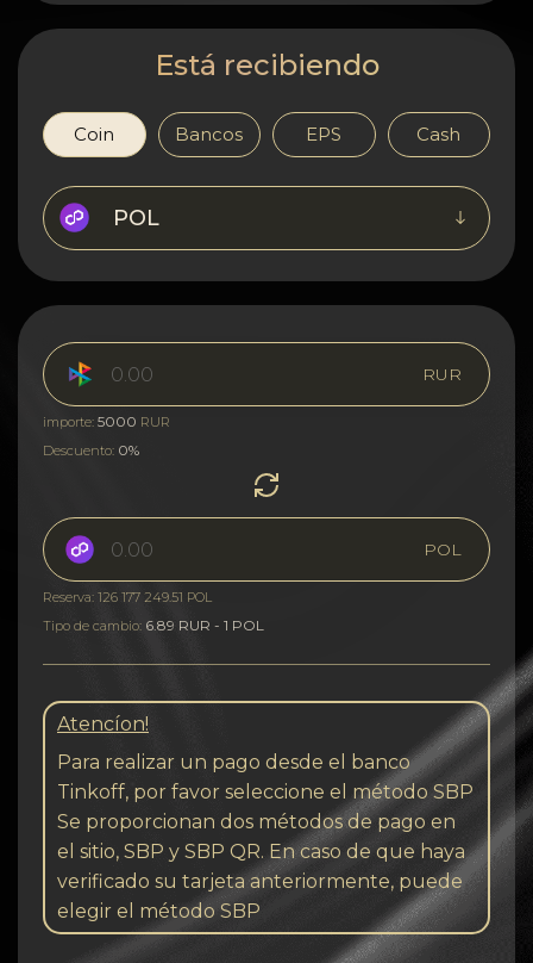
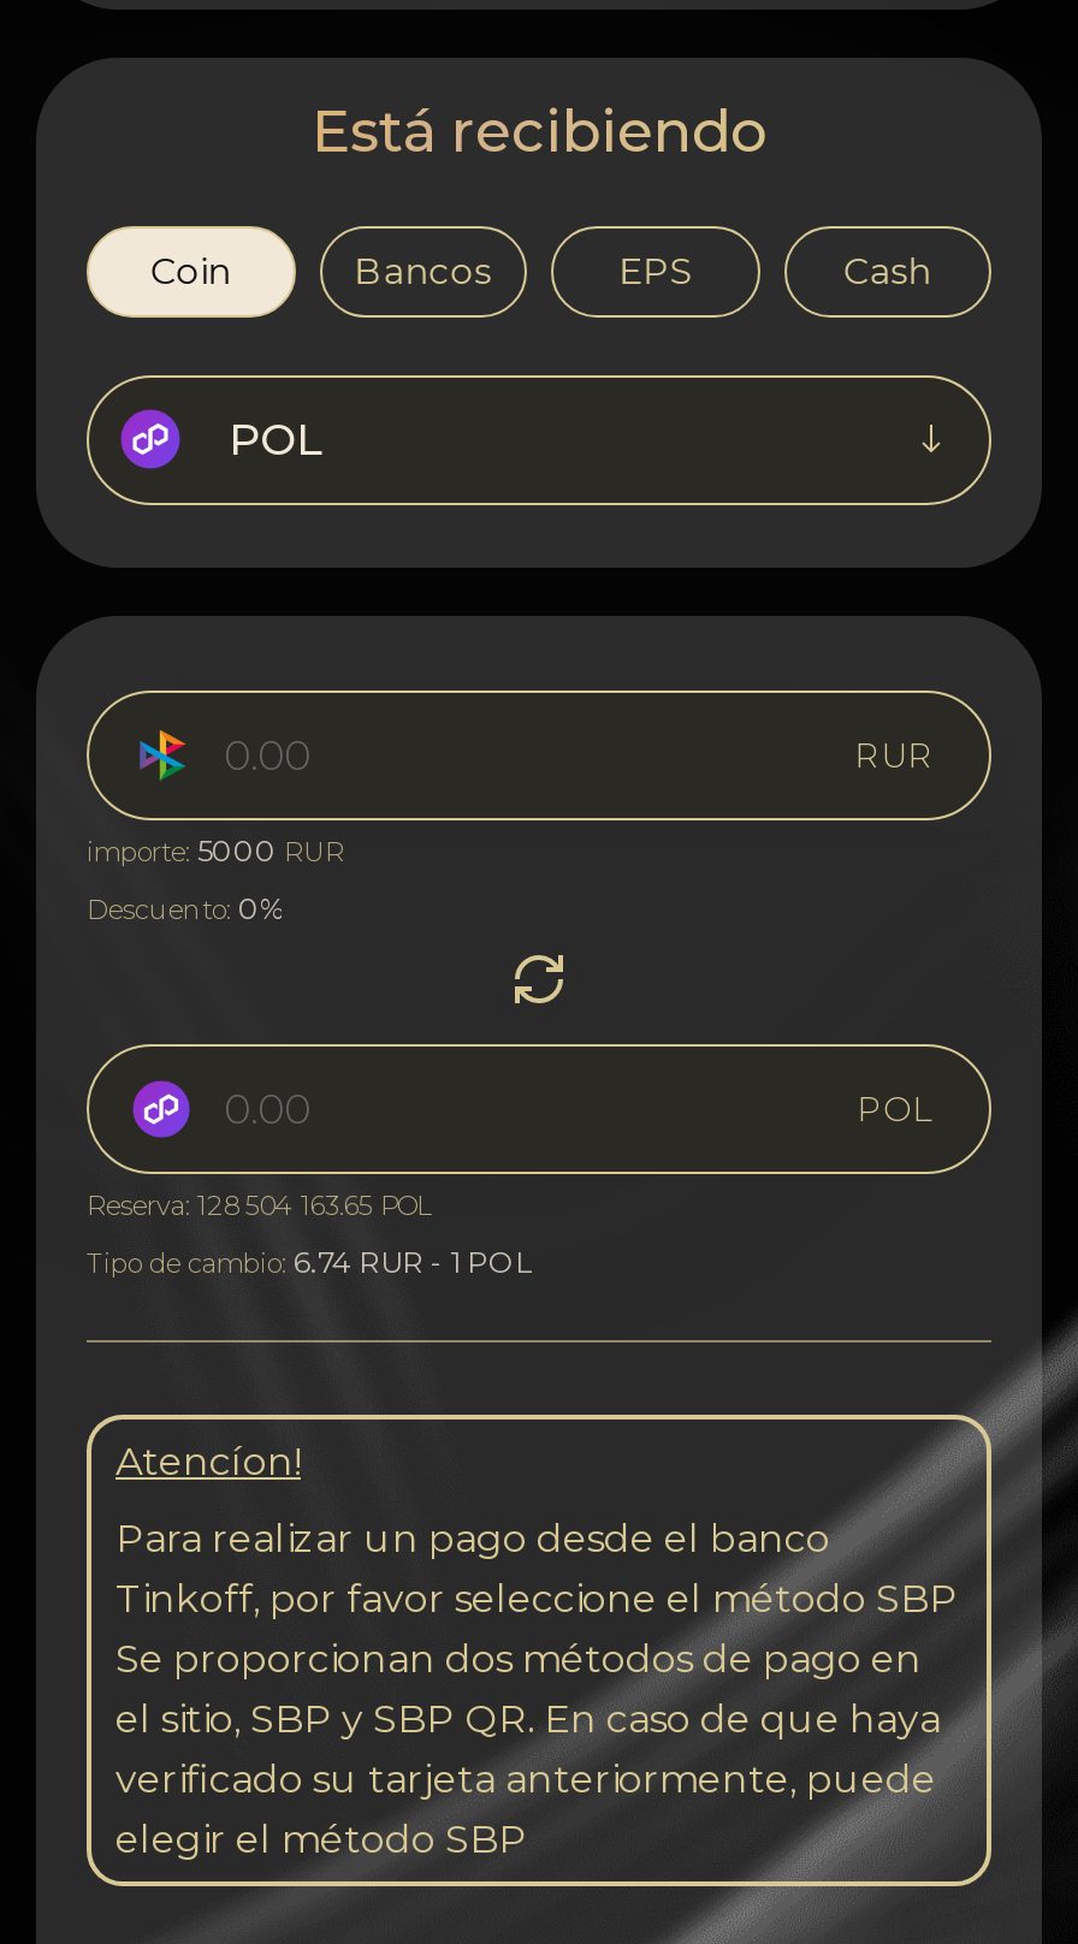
- Reserva: 126 177 249.51 POL
+ Reserva: 128 504 163.65 POL

- Tipo de cambio: 6.89 RUR - 1 POL
+ Tipo de cambio: 6.74 RUR - 1 POL
